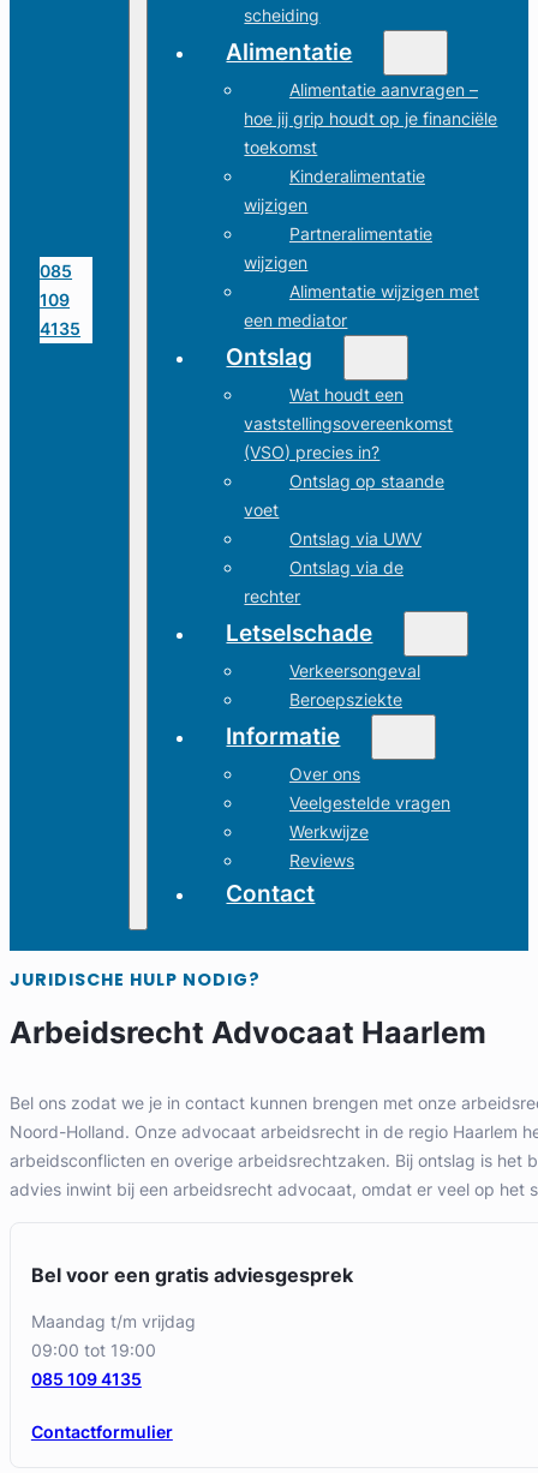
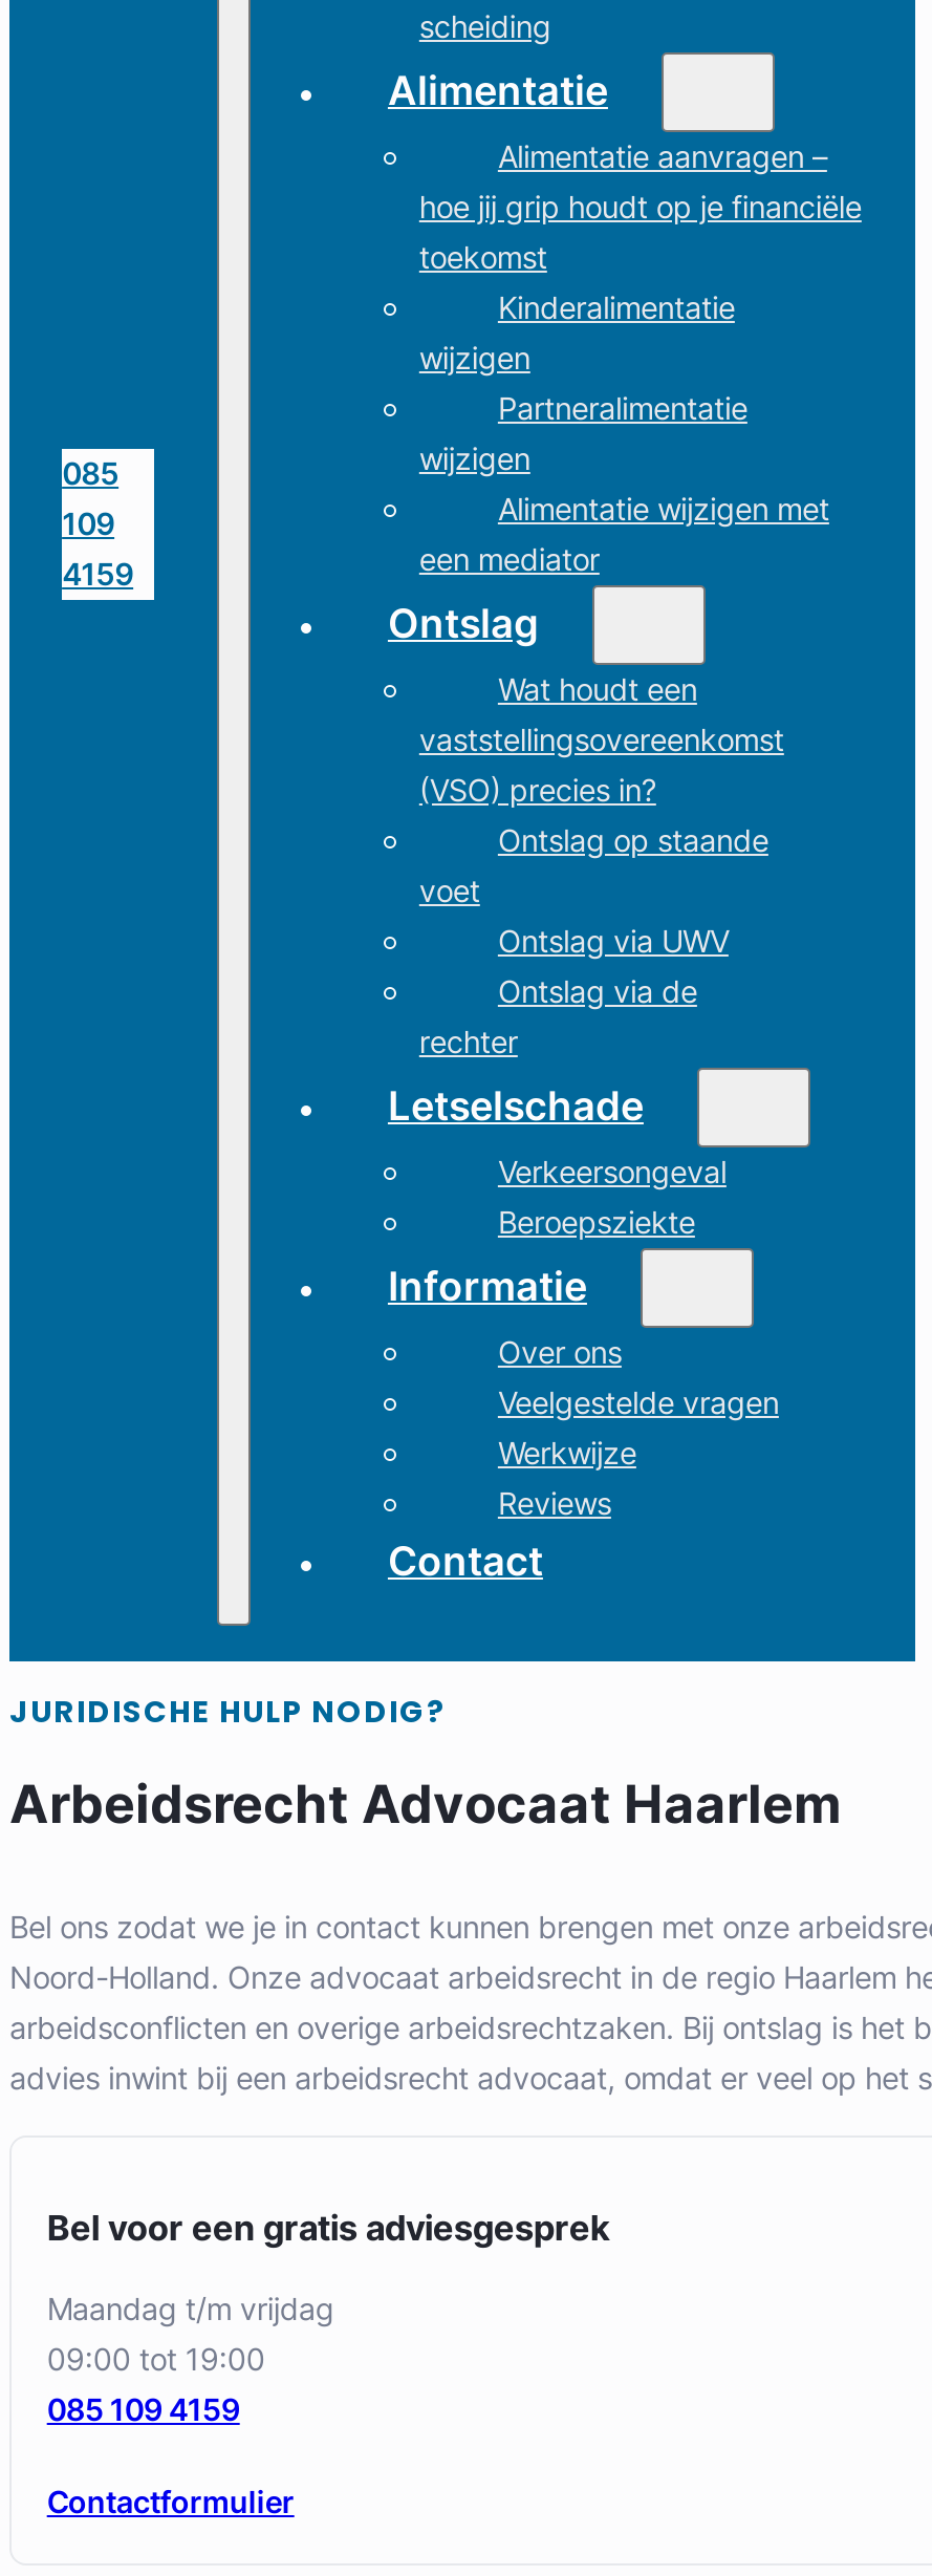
- 4135
+ 4159

- 085 109 4135
+ 085 109 4159
